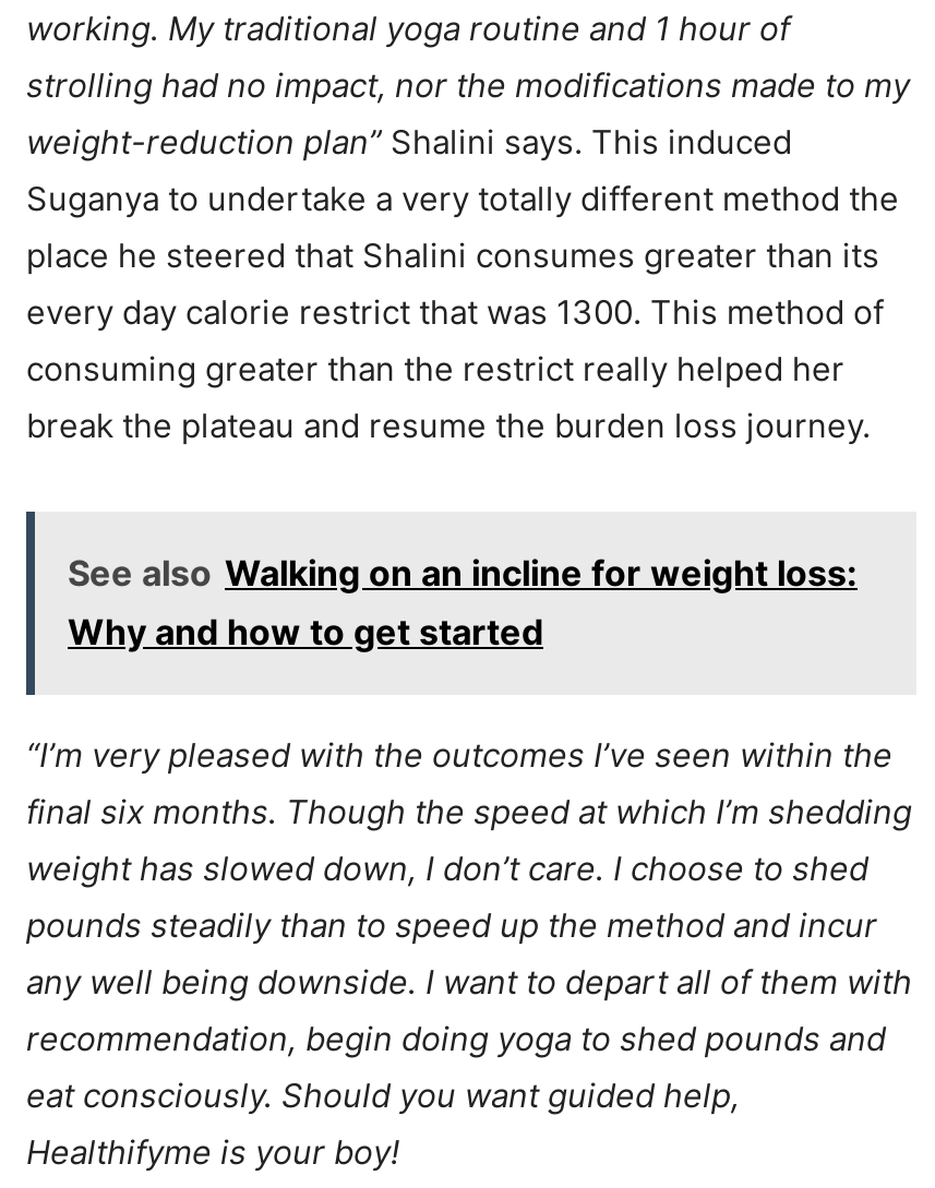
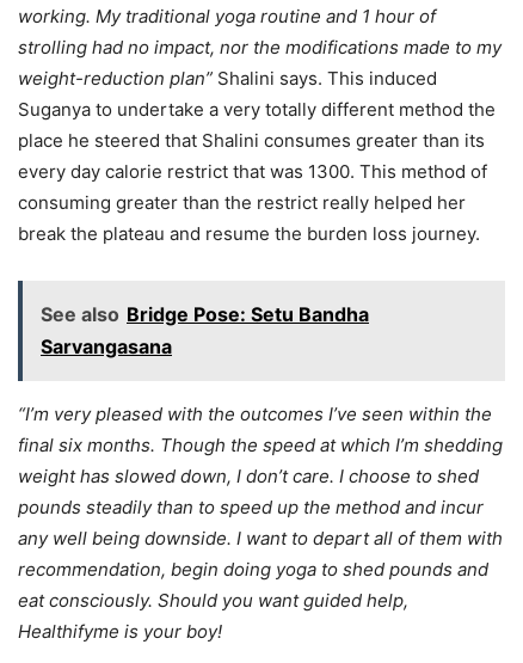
- See also Walking on an incline for weight loss:
- Why and how to get started
+ See also Bridge Pose: Setu Bandha
+ Sarvangasana
